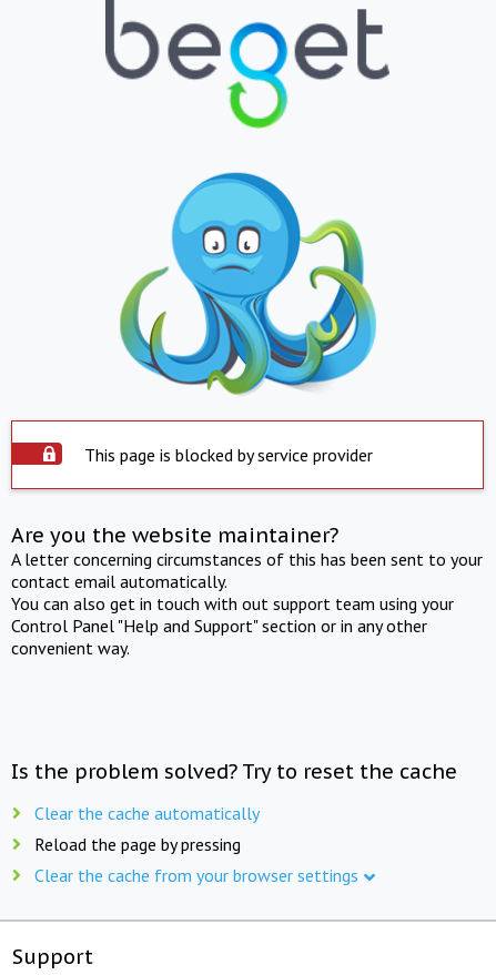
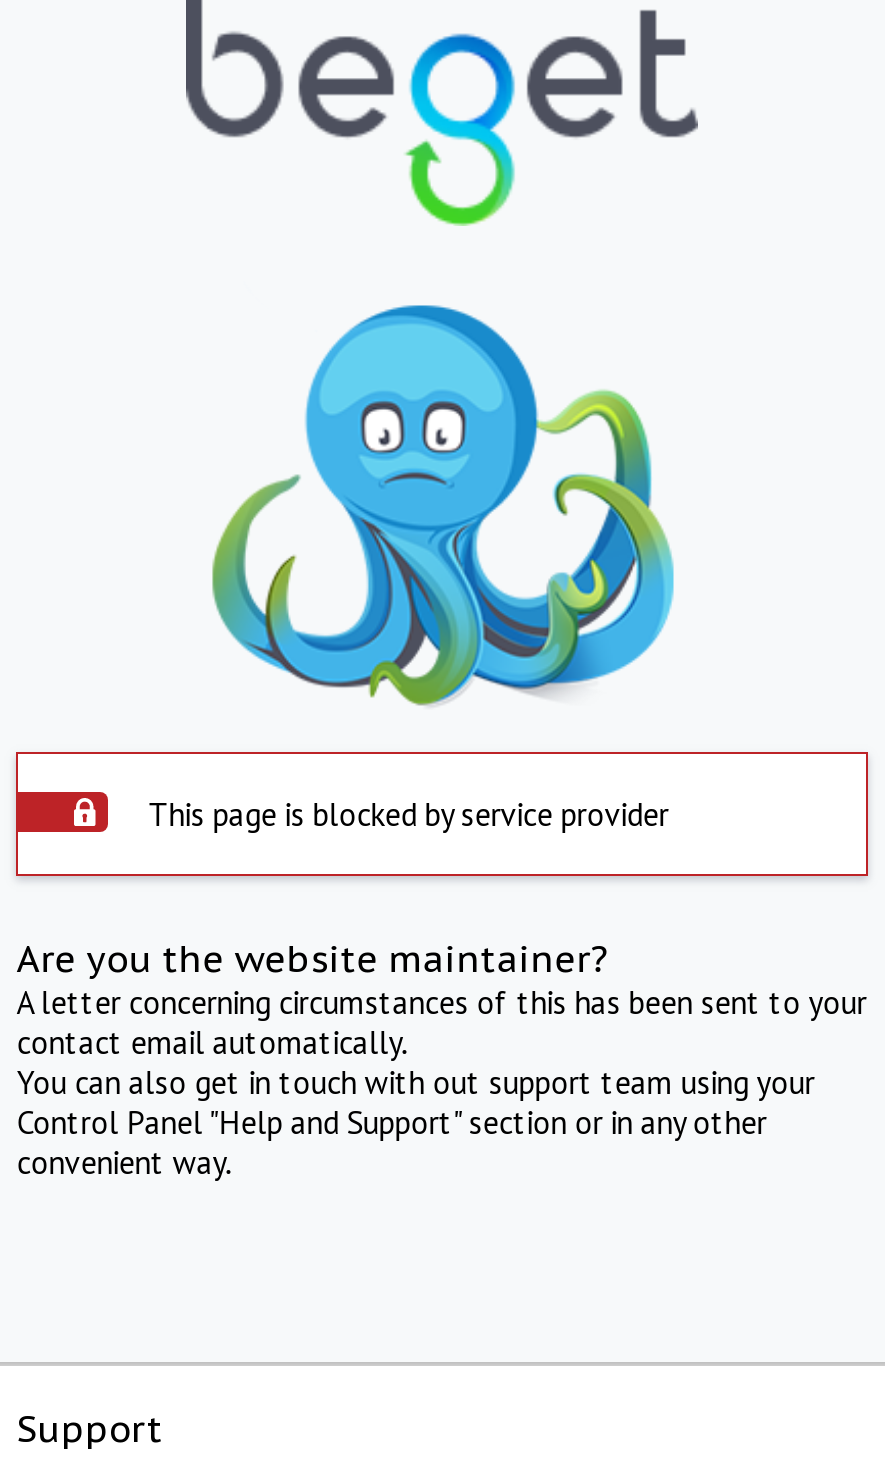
- Is the problem solved? Try to reset the cache
- Clear the cache automatically
- Reload the page by pressing
- Clear the cache from your browser settings
